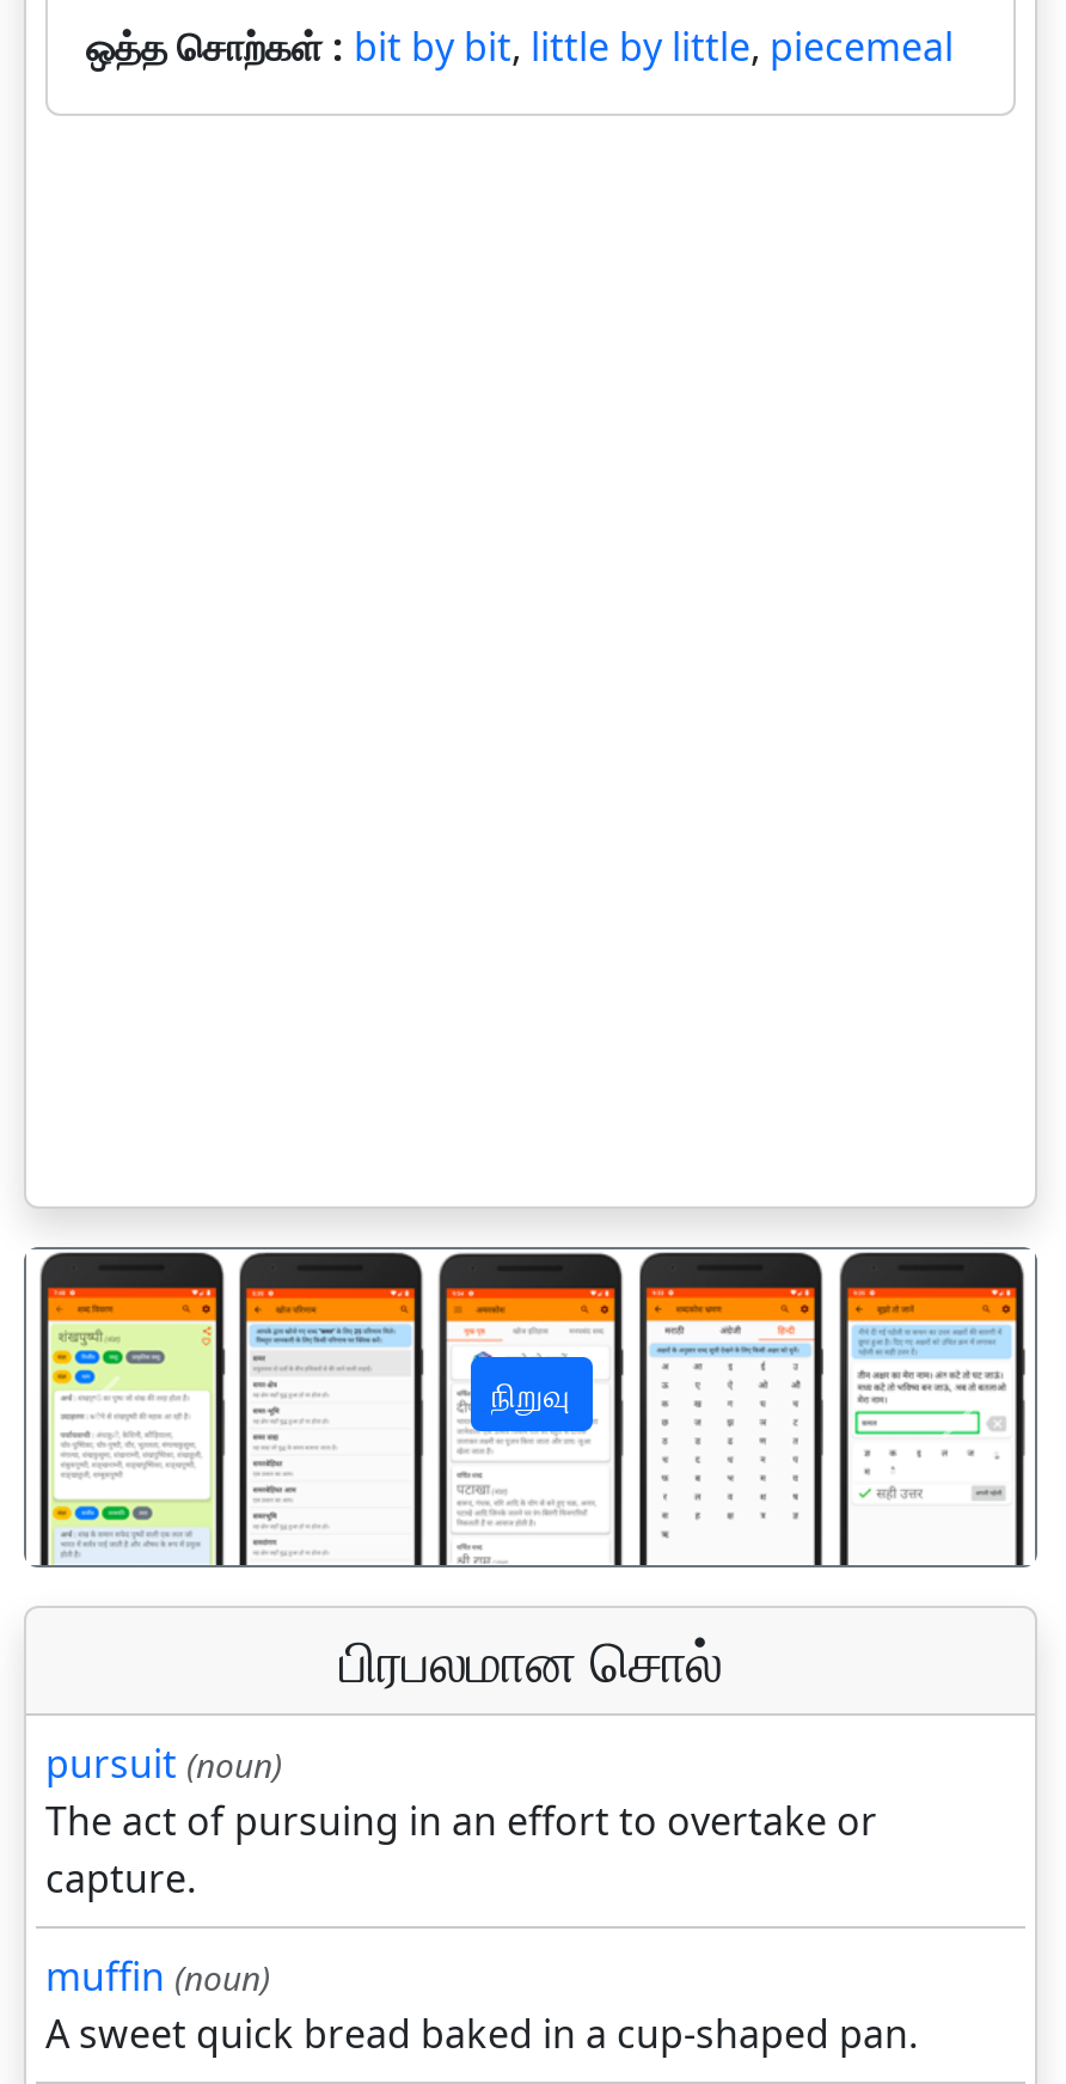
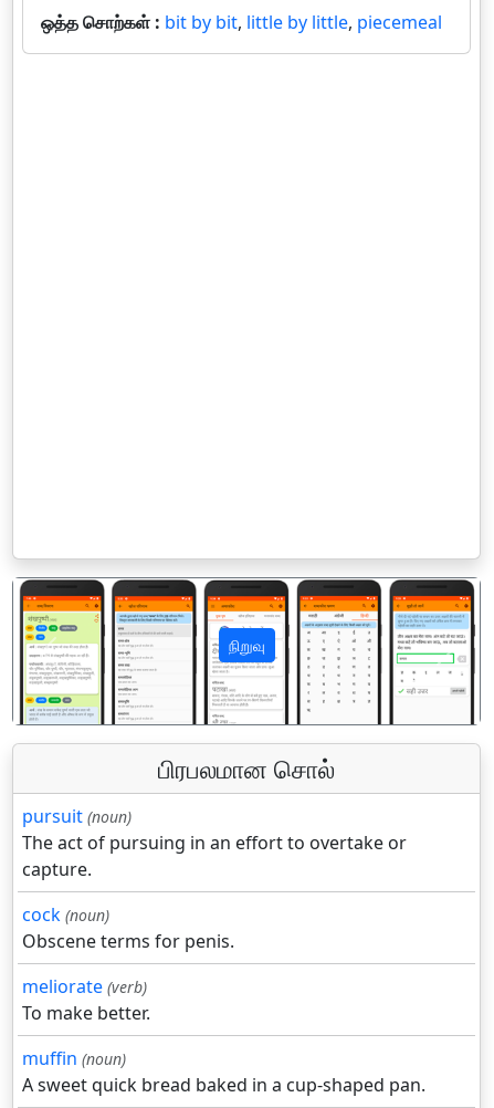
+ cock (noun)
+ Obscene terms for penis.
+ meliorate (verb)
+ To make better.
